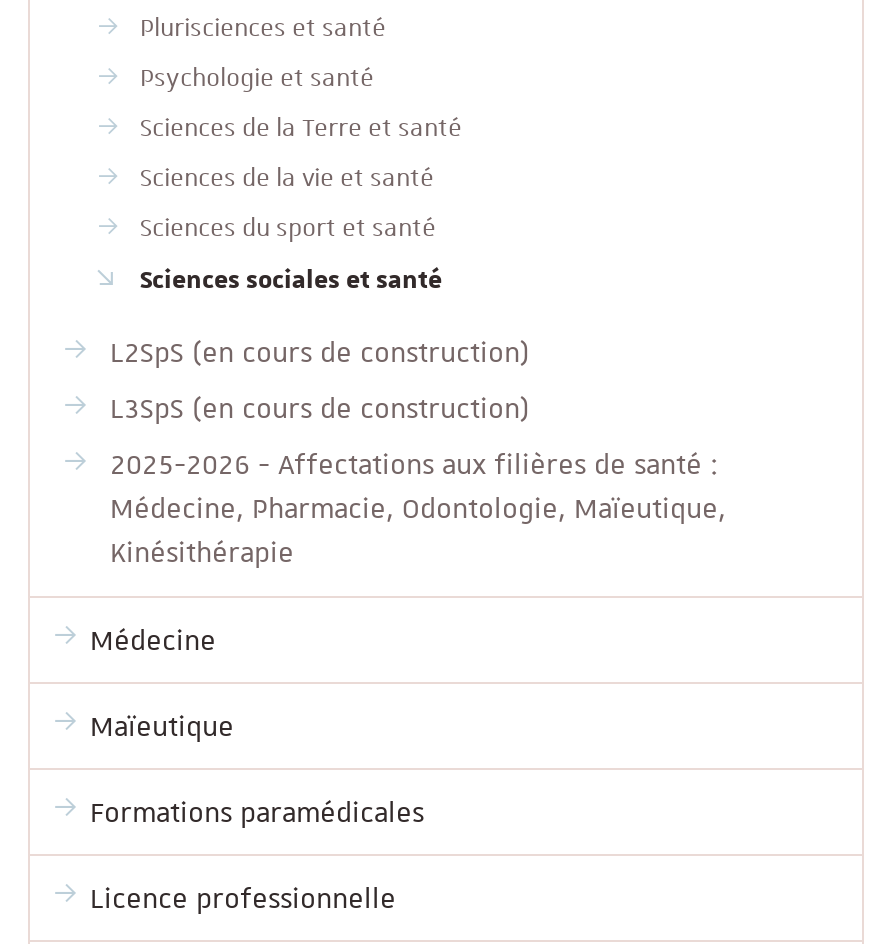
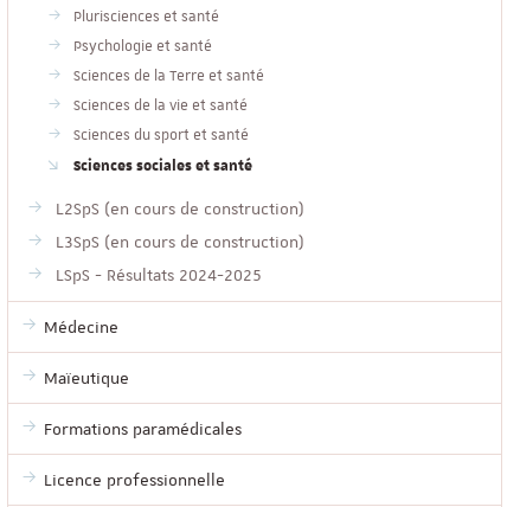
- 2025-2026 - Affectations aux filières de santé :
- Médecine, Pharmacie, Odontologie, Maïeutique,
- Kinésithérapie
+ LSpS - Résultats 2024-2025
